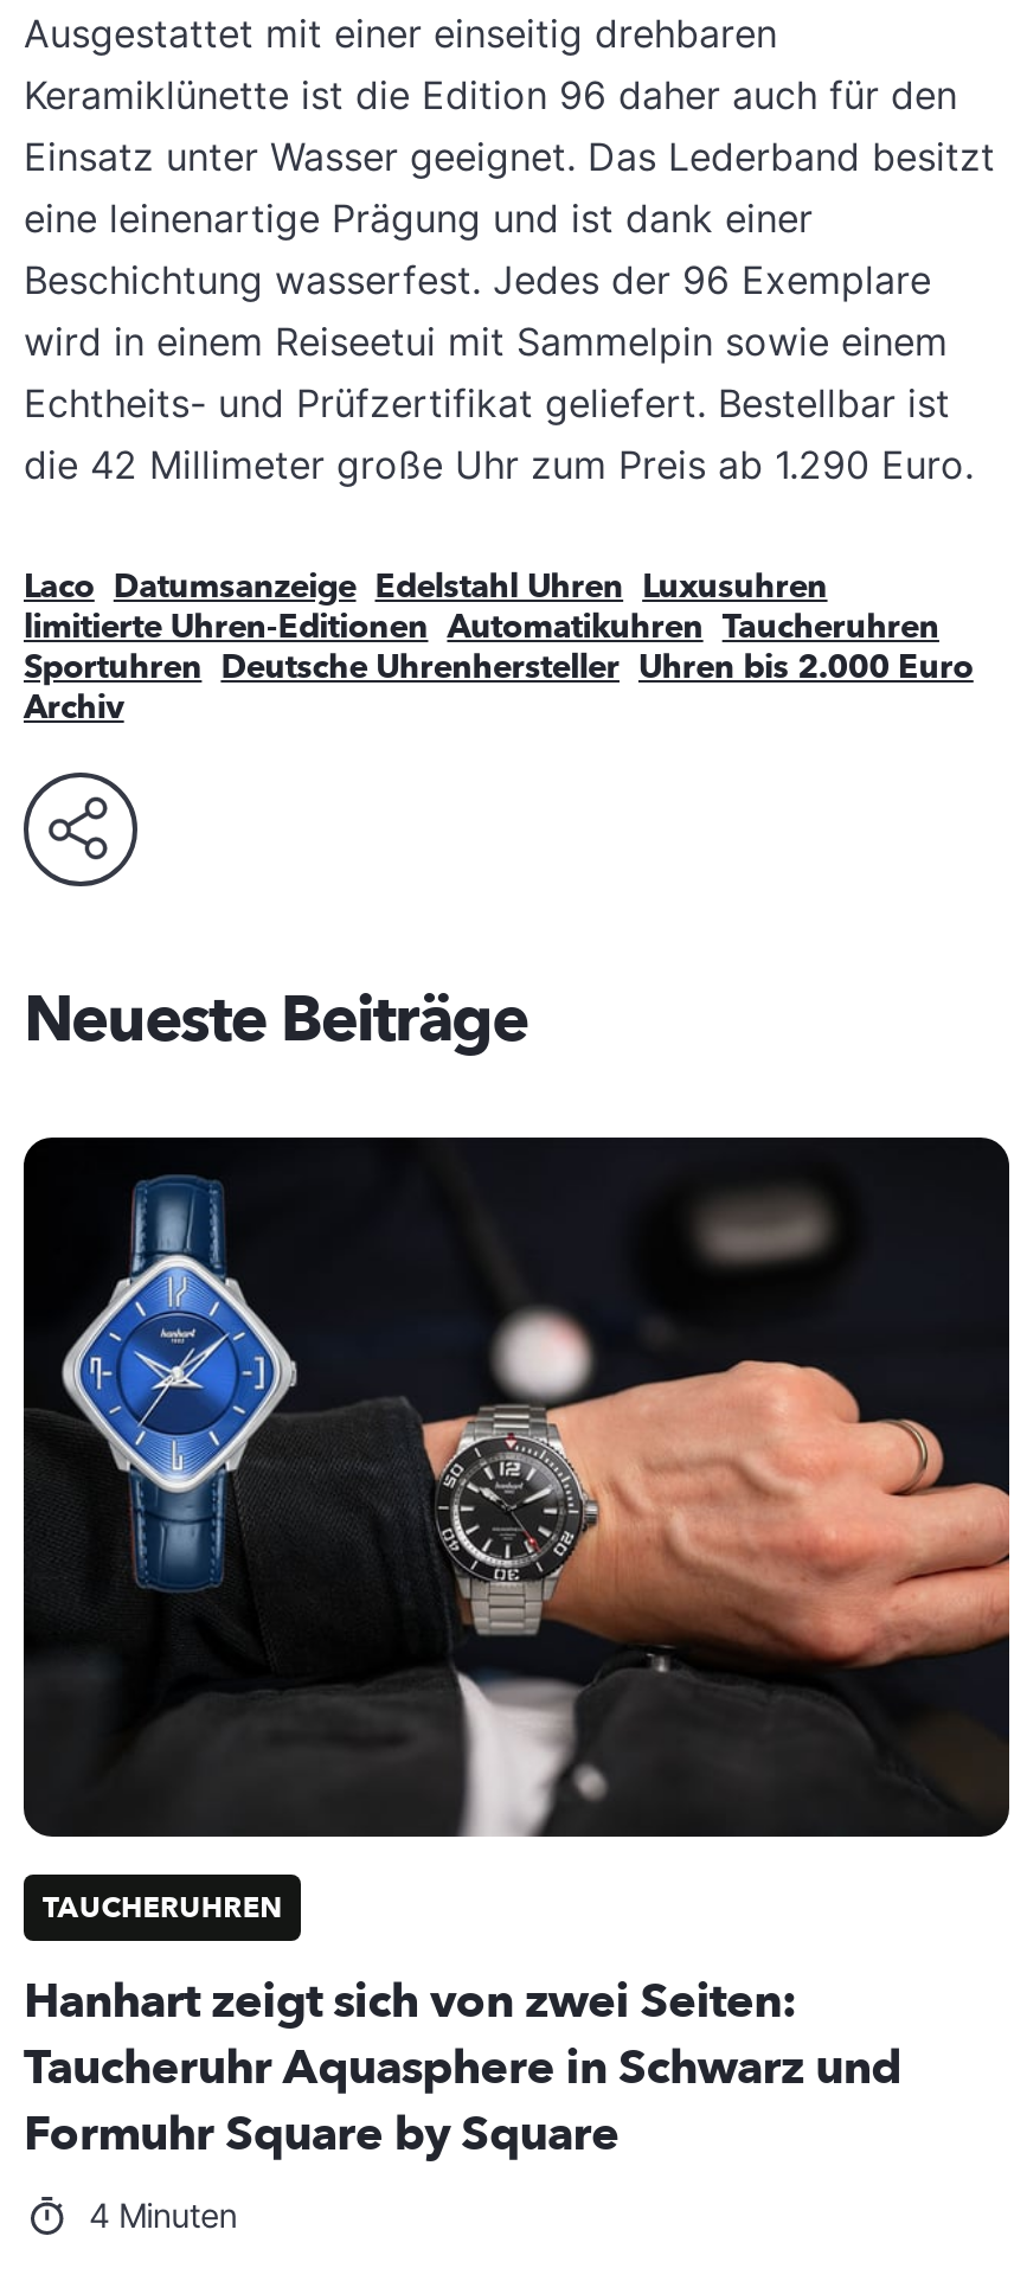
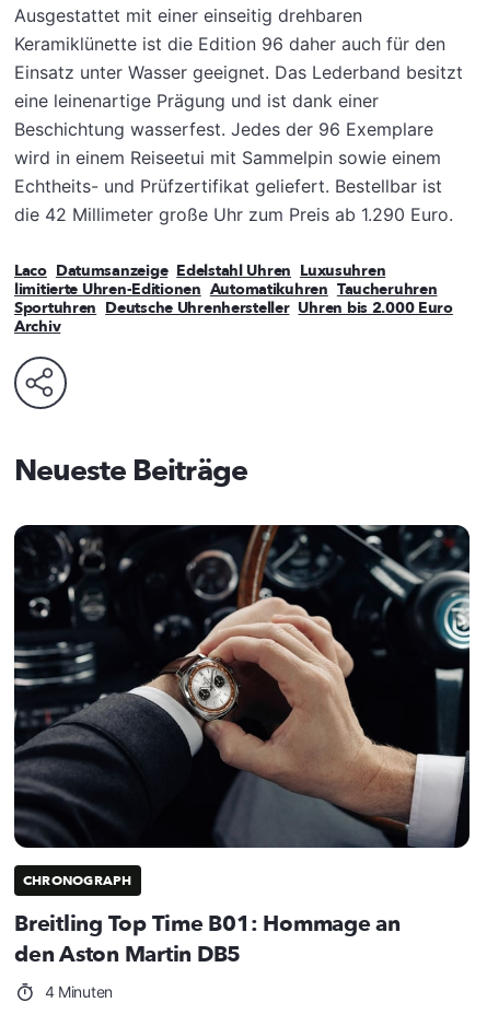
- [image]
- TAUCHERUHREN
+ [image]
+ CHRONOGRAPH

- Hanhart zeigt sich von zwei Seiten:
- Taucheruhr Aquasphere in Schwarz und
- Formuhr Square by Square
+ Breitling Top Time B01: Hommage an
+ den Aston Martin DB5
